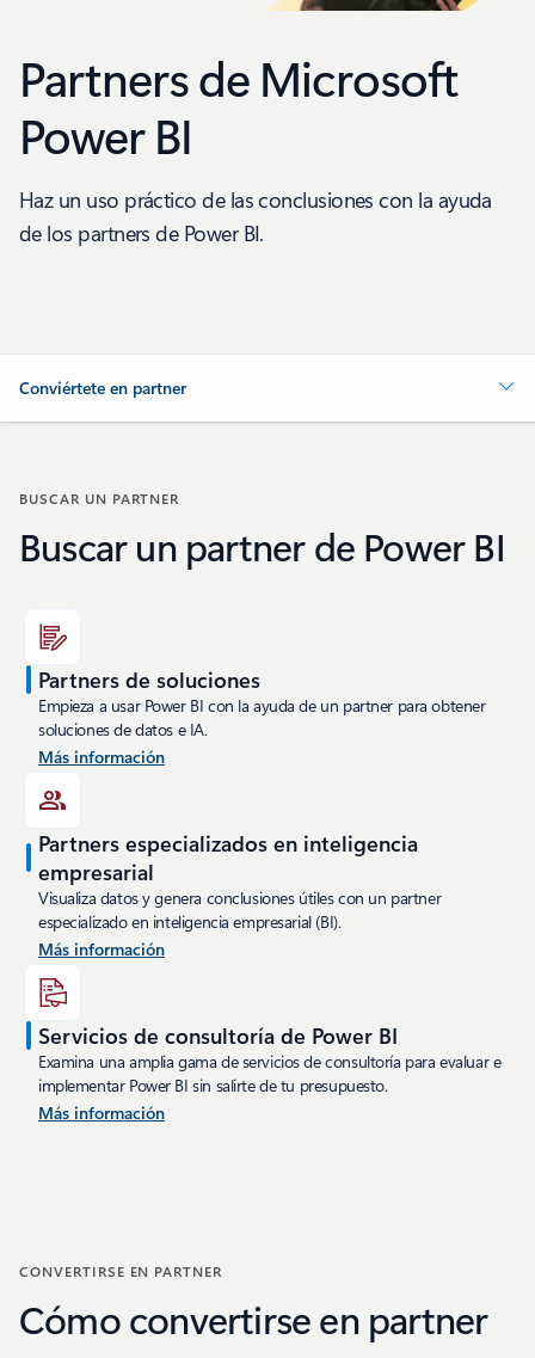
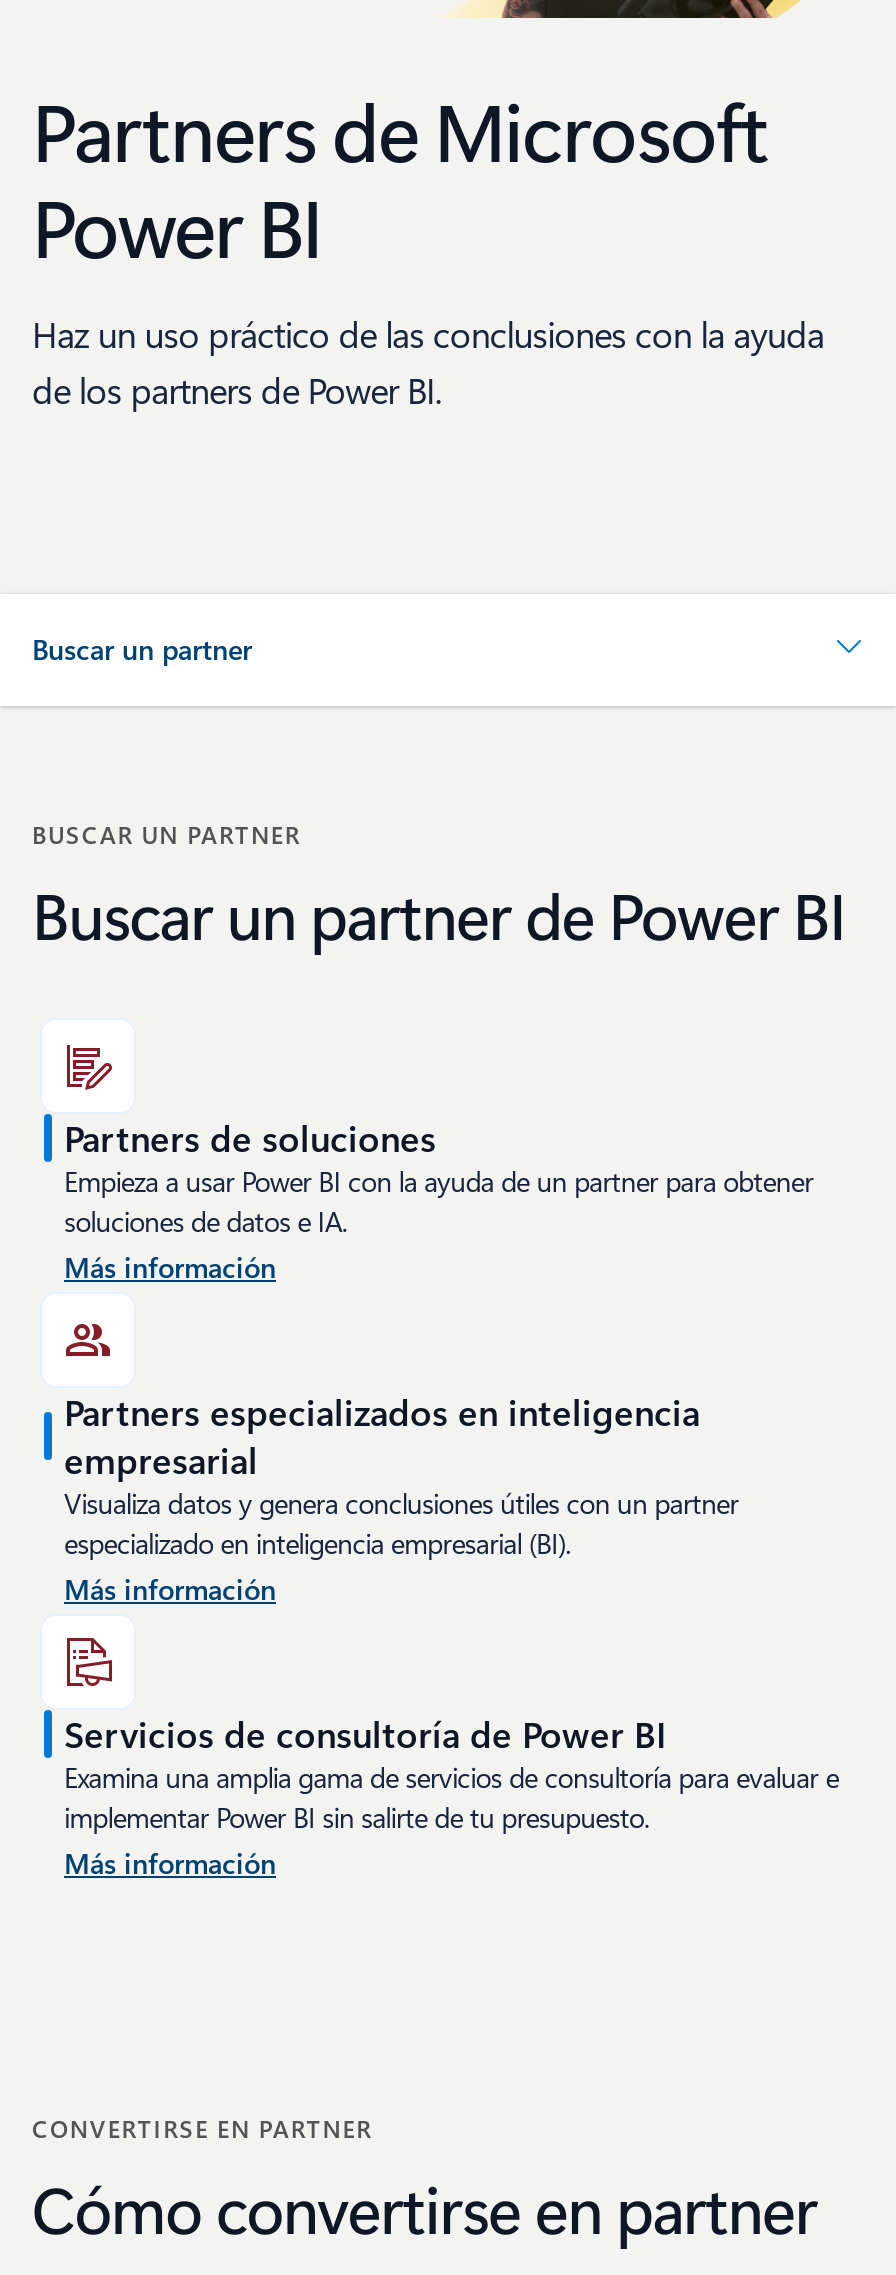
- Conviértete en partner
+ Buscar un partner
